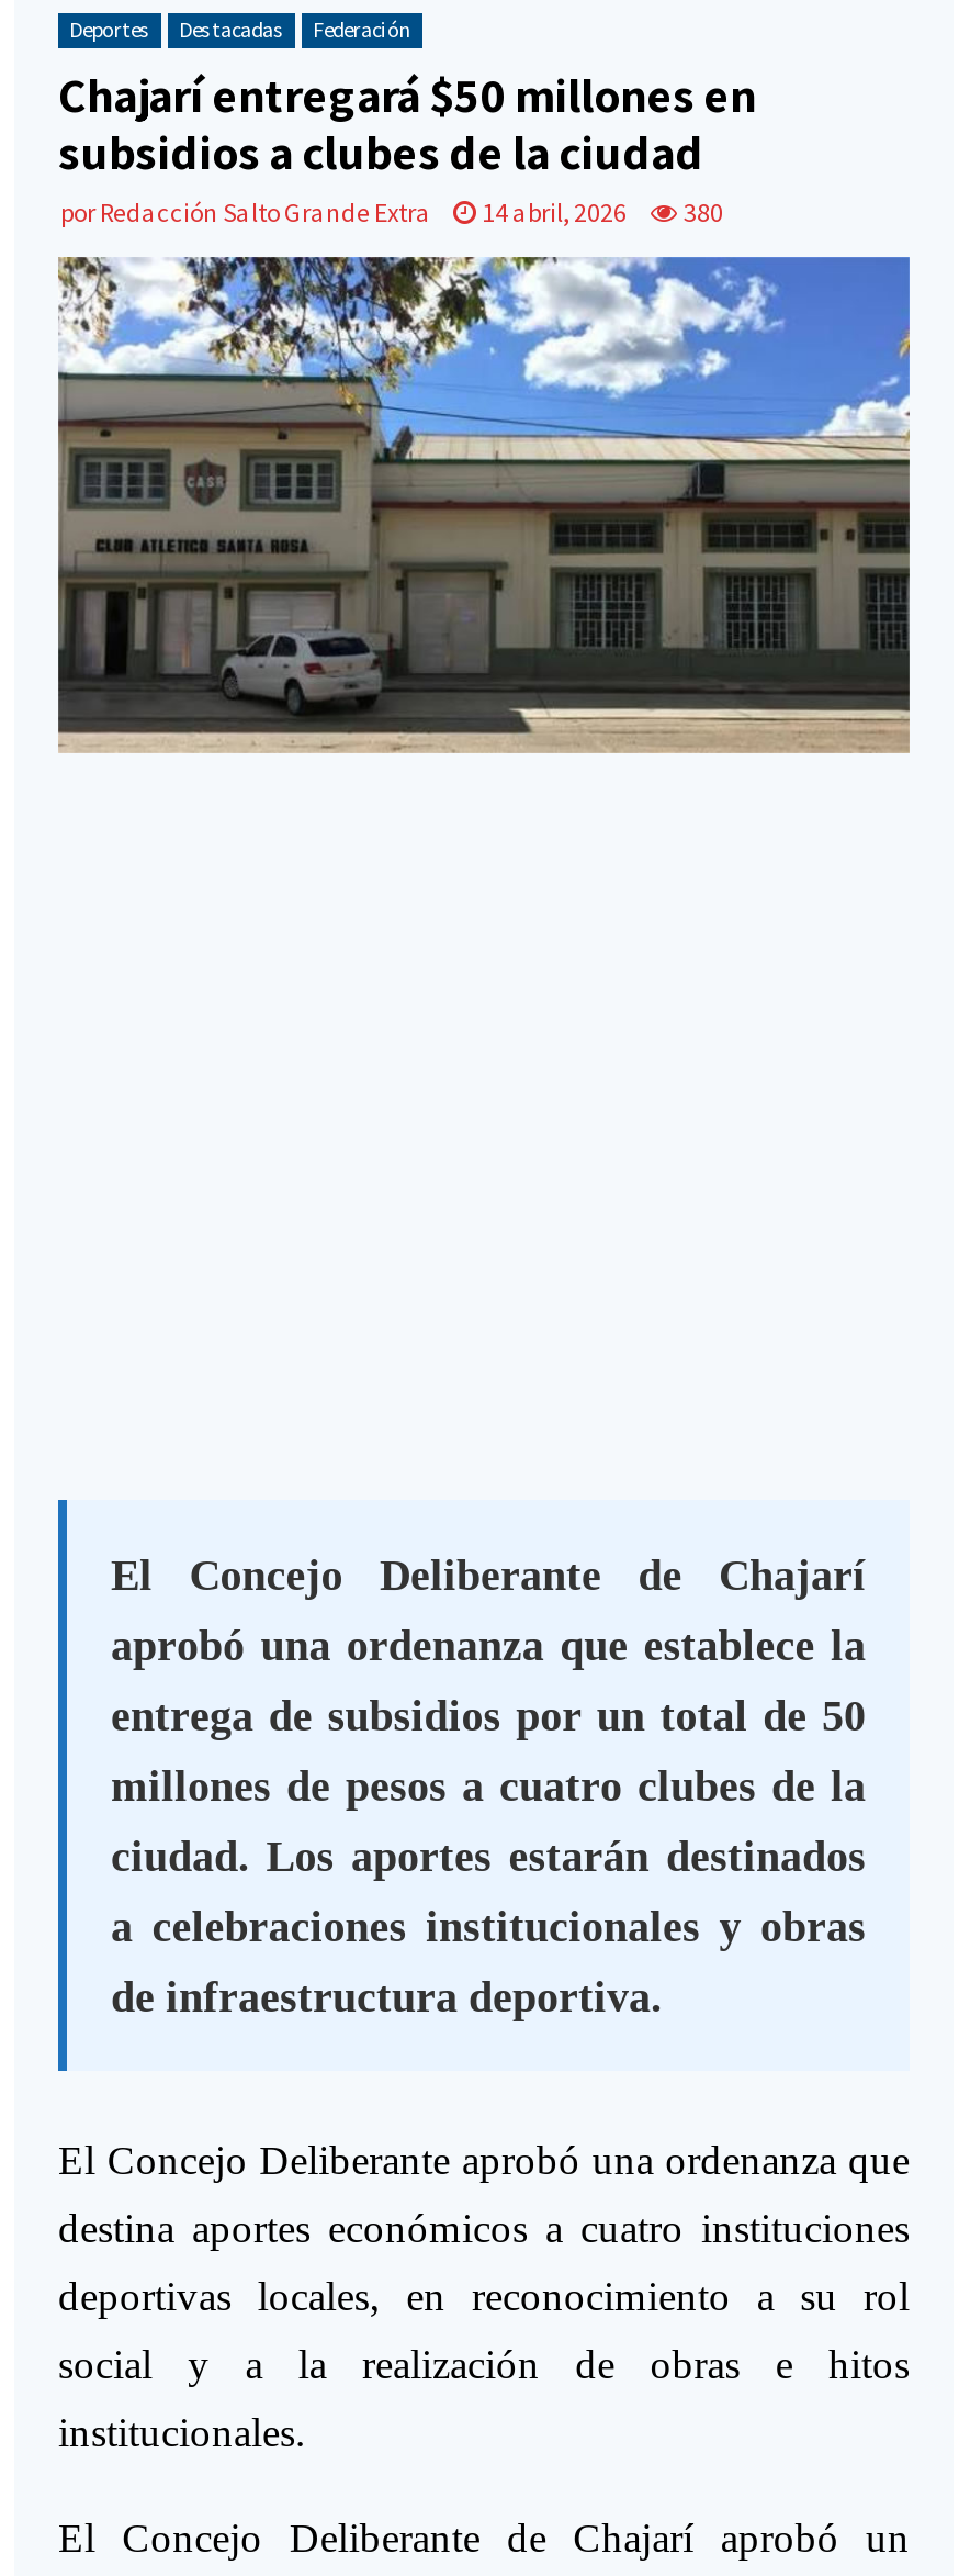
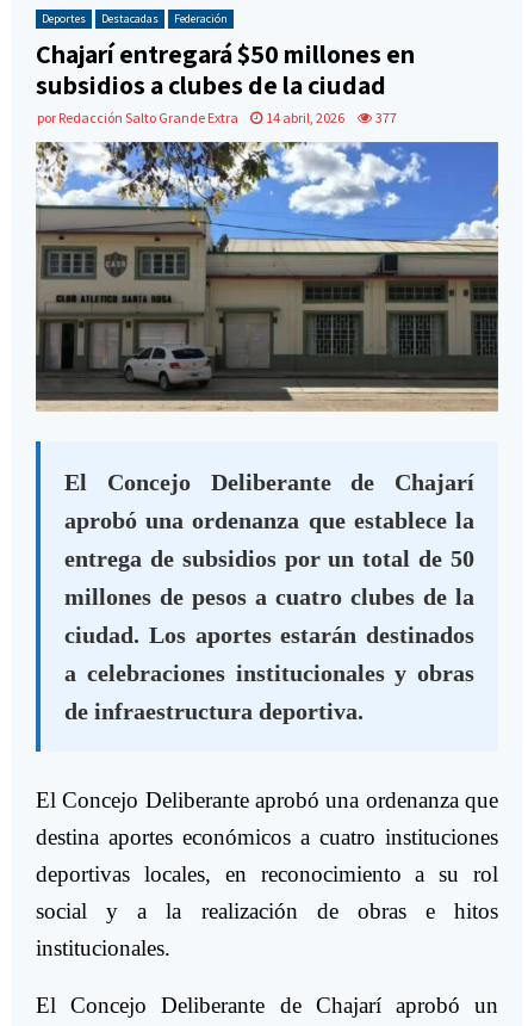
- porRedacción Salto Grande Extra 14 abril, 2026 380
+ porRedacción Salto Grande Extra 14 abril, 2026 377
